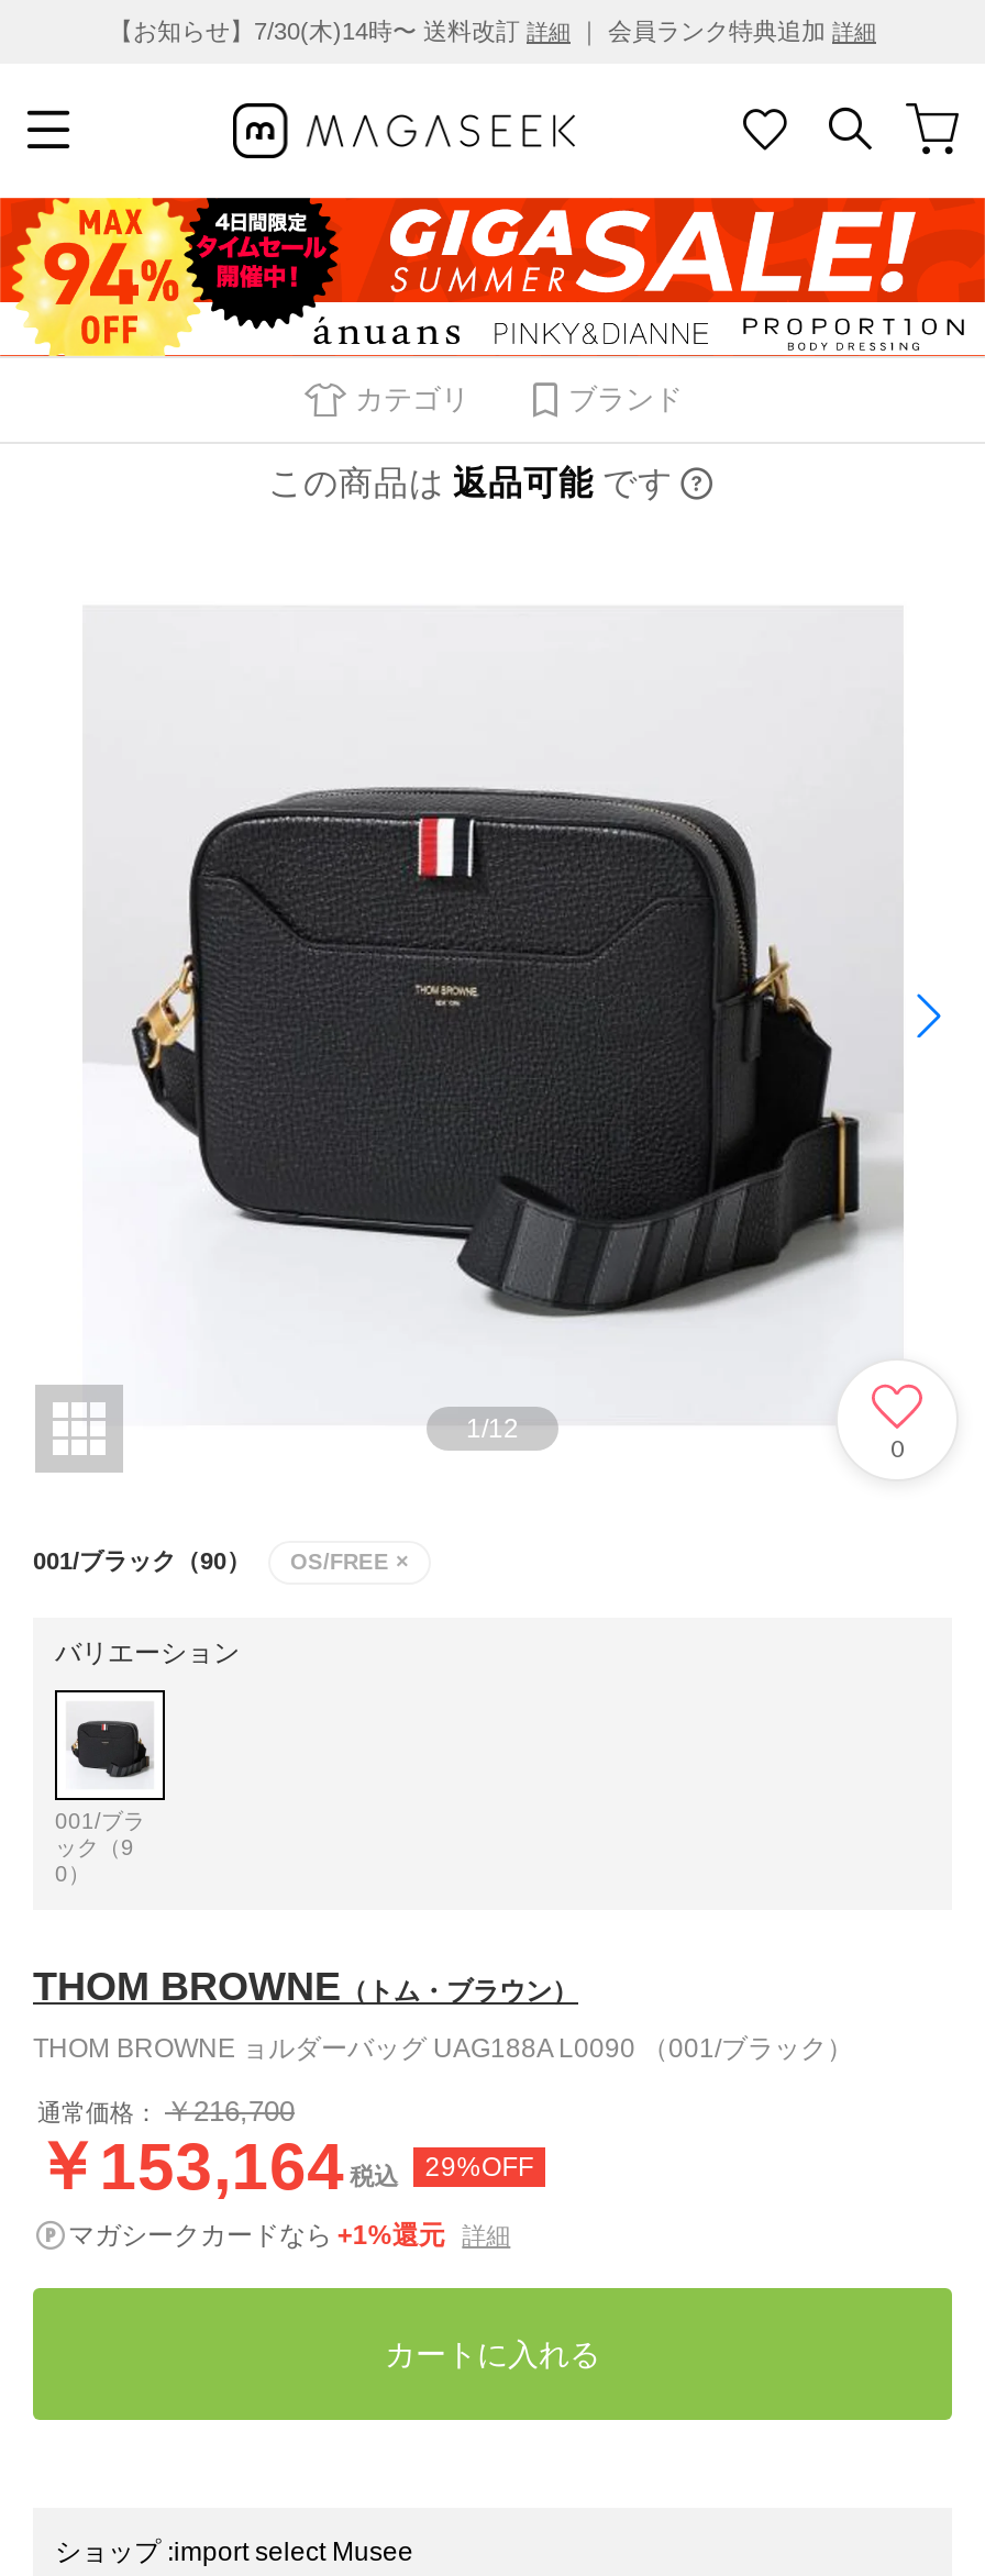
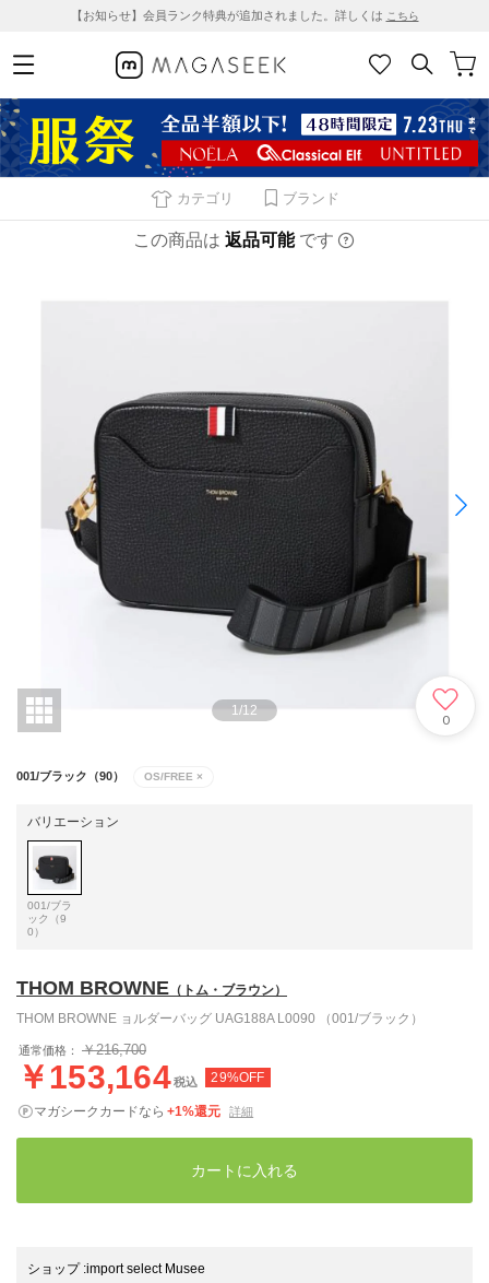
- 【お知らせ】7/30(木)14時〜 送料改訂詳細｜ 会員ランク特典追加詳細
+ 【お知らせ】会員ランク特典が追加されました。詳しくはこちら

- [image]
+ [image]
